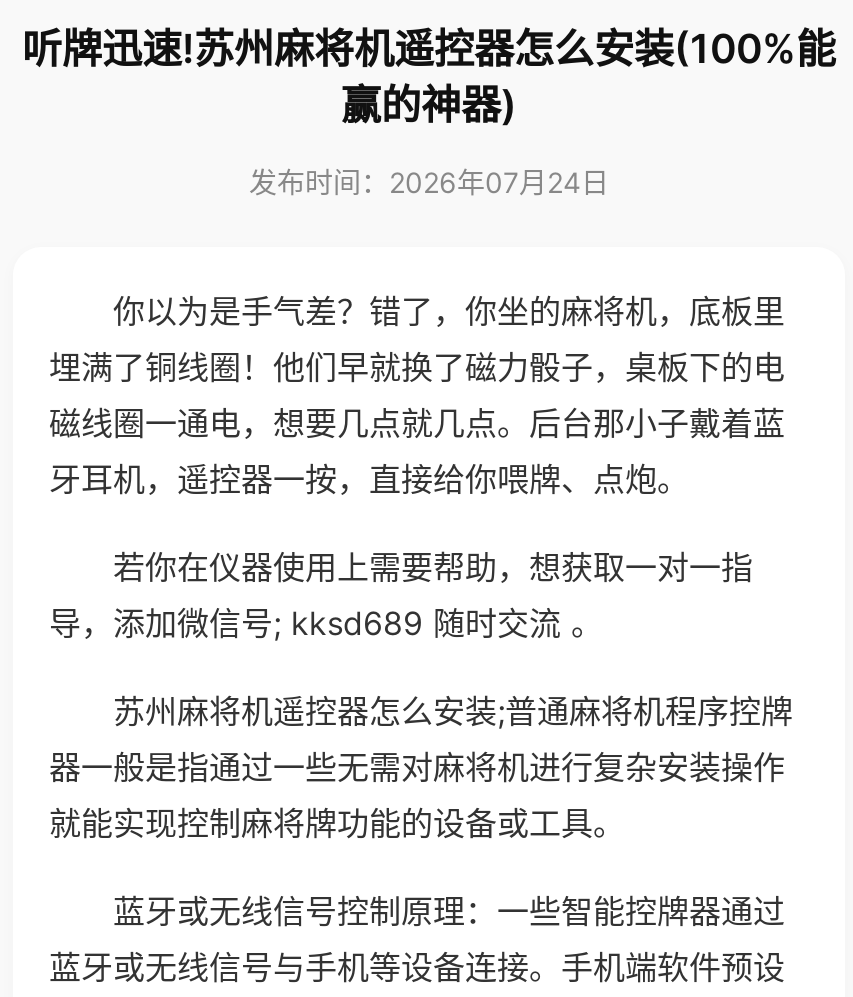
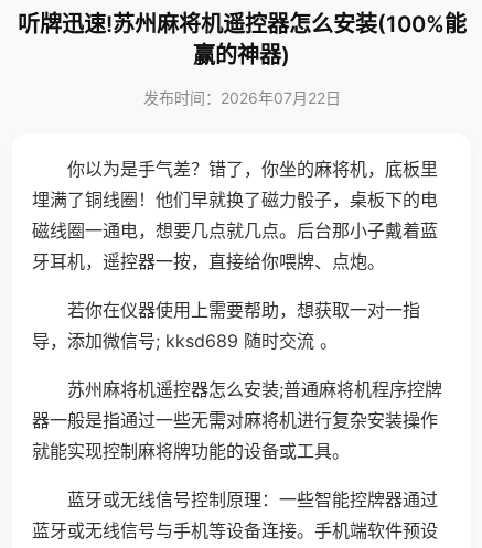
- 发布时间：2026年07月24日
+ 发布时间：2026年07月22日
